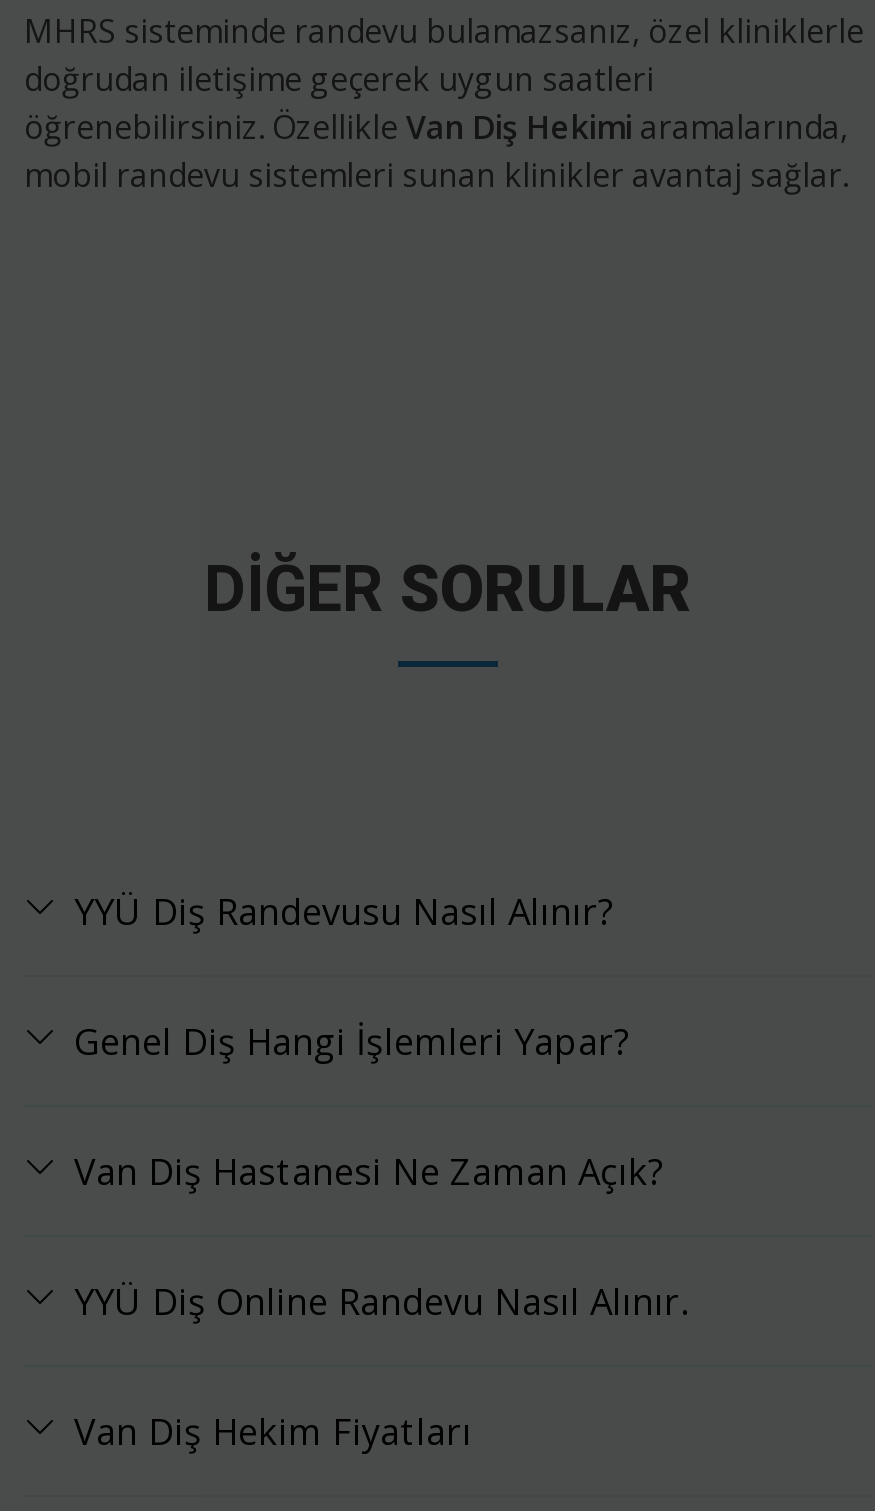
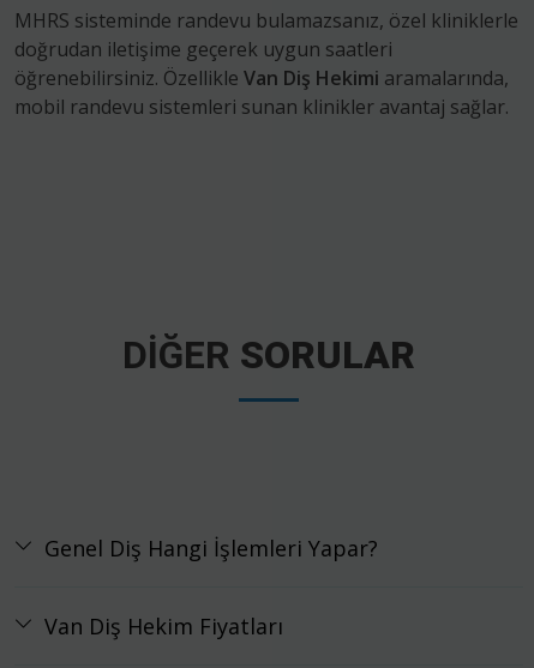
- YYÜ Diş Randevusu Nasıl Alınır?

- Van Diş Hastanesi Ne Zaman Açık?
- YYÜ Diş Online Randevu Nasıl Alınır.
